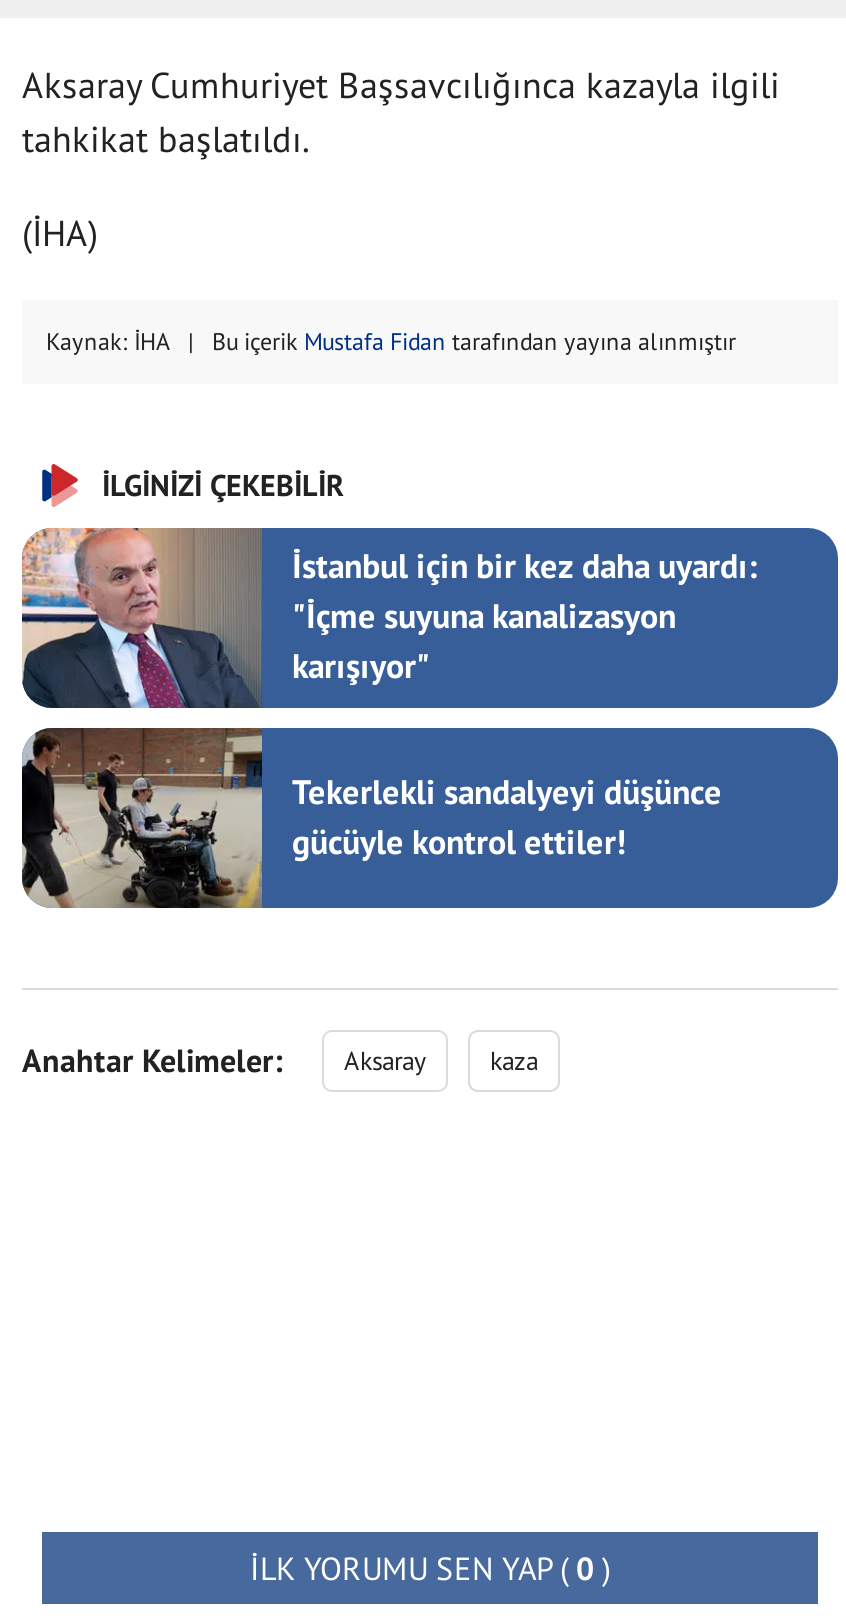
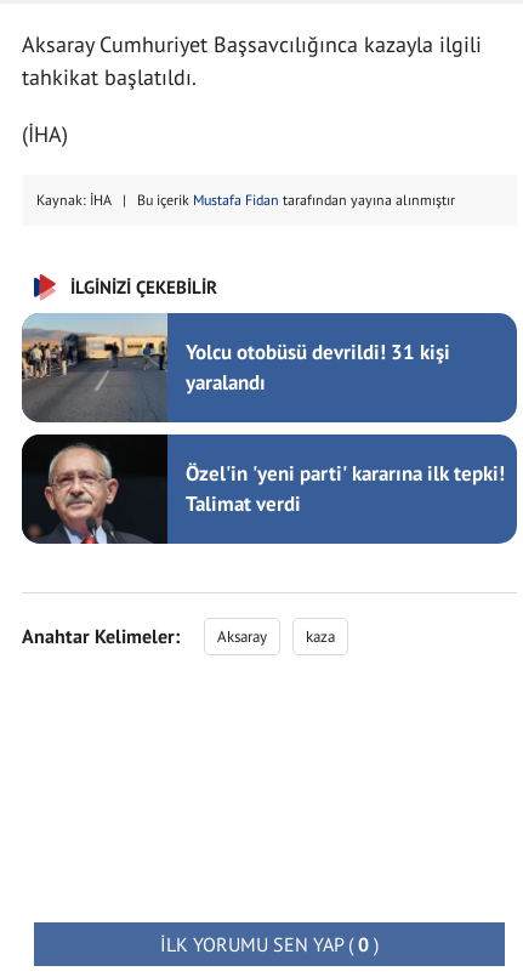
- [image]
- İstanbul için bir kez daha uyardı:
- "İçme suyuna kanalizasyon
- karışıyor"
+ [image]
+ Yolcu otobüsü devrildi! 31 kişi
+ yaralandı

- [image]
- Tekerlekli sandalyeyi düşünce
- gücüyle kontrol ettiler!
+ [image]
+ Özel'in 'yeni parti' kararına ilk tepki!
+ Talimat verdi
